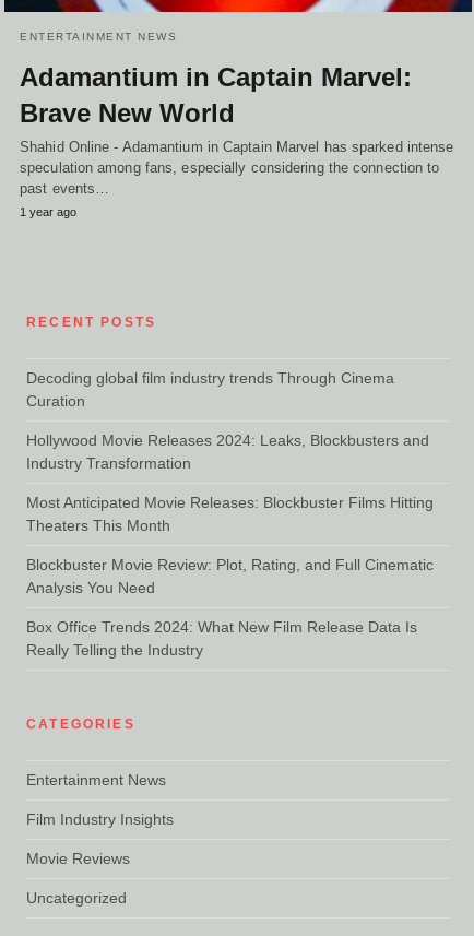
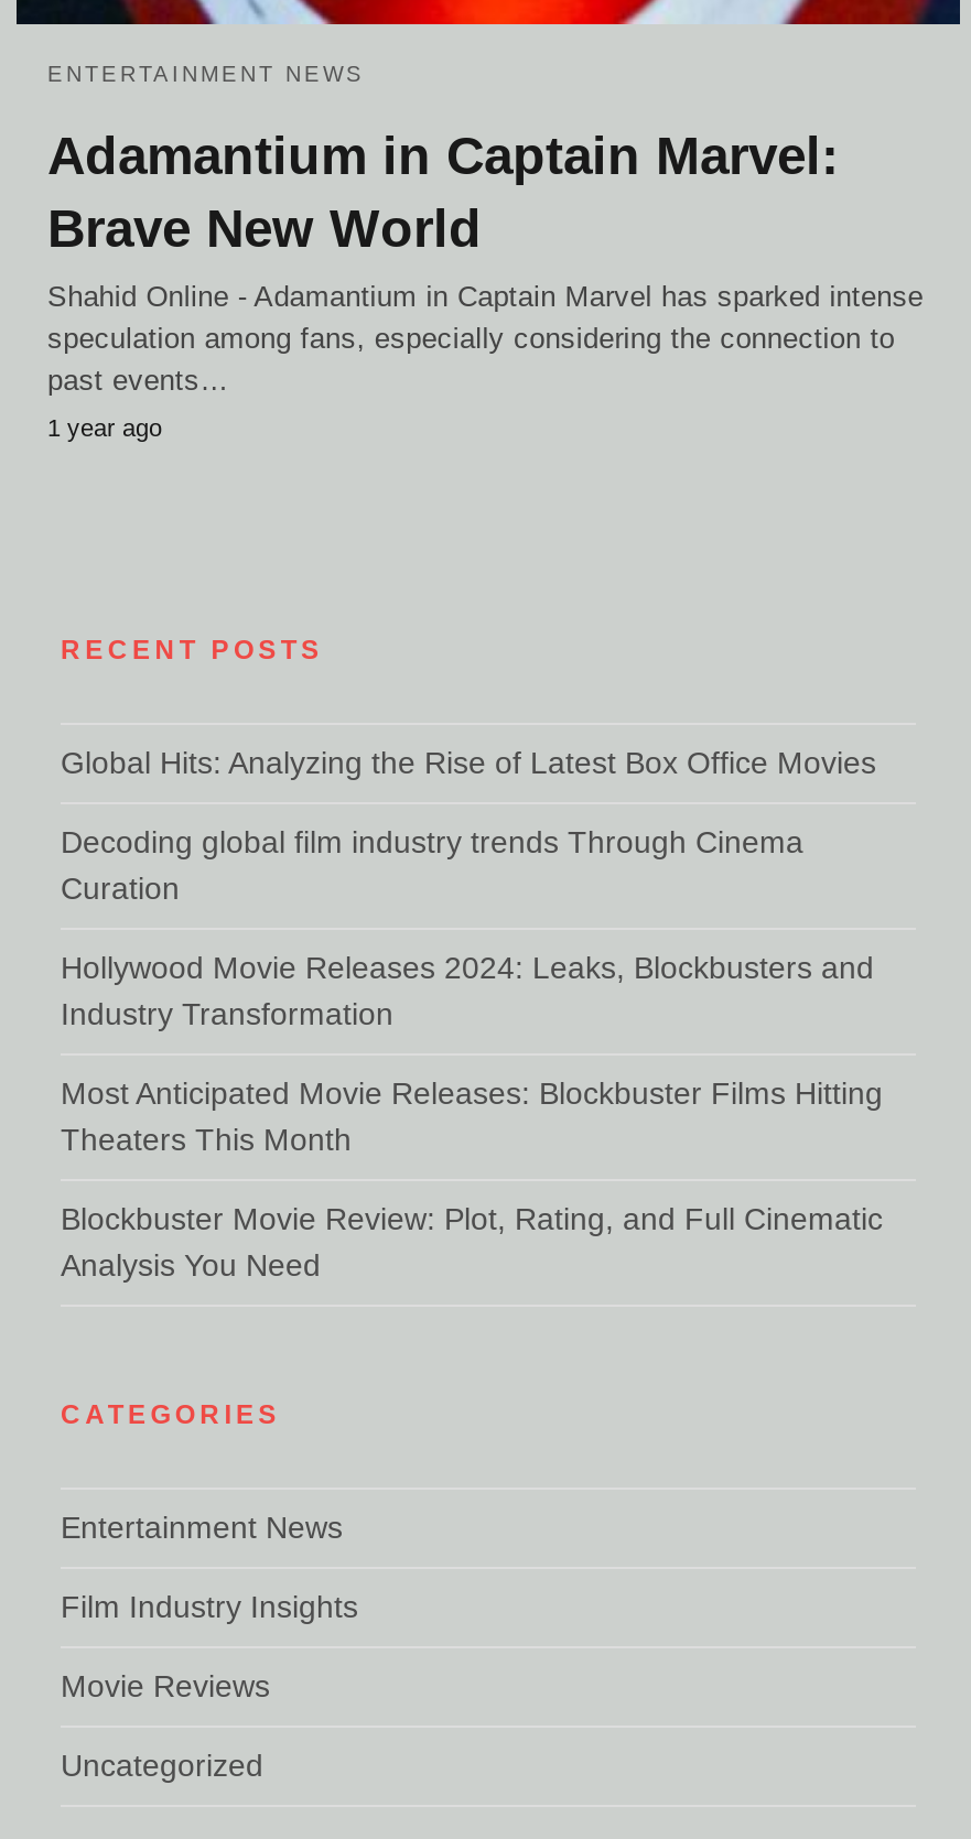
+ Global Hits: Analyzing the Rise of Latest Box Office Movies

moved down: Decoding global film industry trends Through Cinema | Curation | Hollywood Movie Releases 2024: Leaks, Blockbusters and | Industry Transformation | Most Anticipated Movie Releases: Blockbuster Films Hitting | Theaters This Month | Blockbuster Movie Review: Plot, Rating, and Full Cinematic | Analysis You Need

- Box Office Trends 2024: What New Film Release Data Is
- Really Telling the Industry
